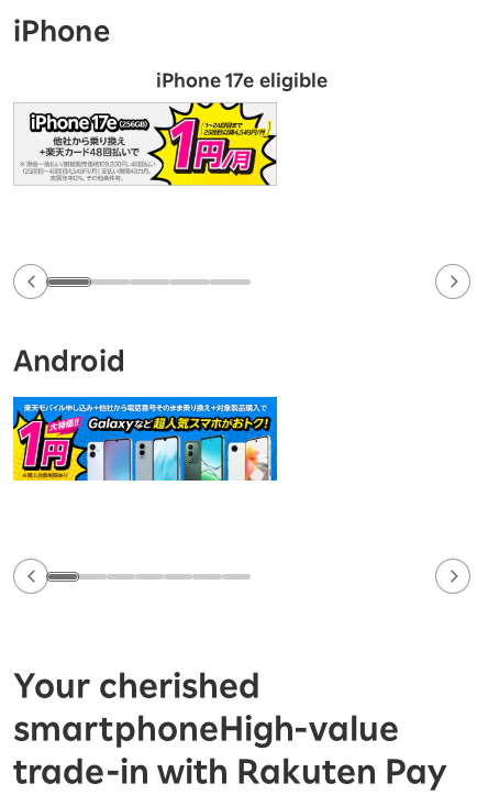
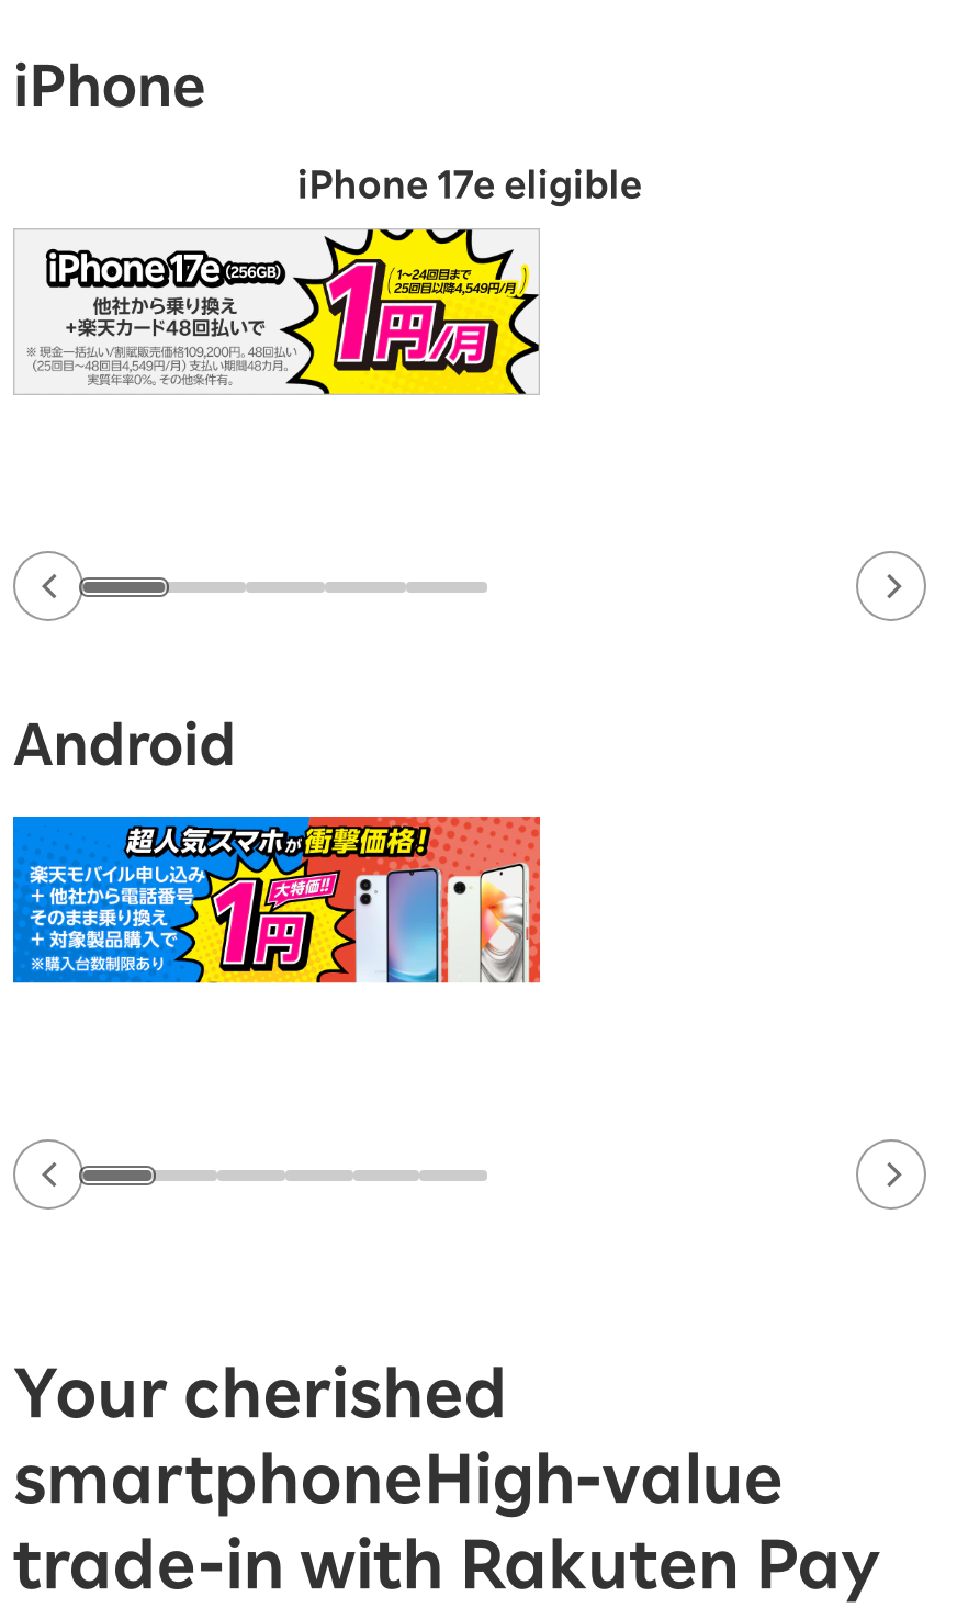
- [image]
+ [image]
